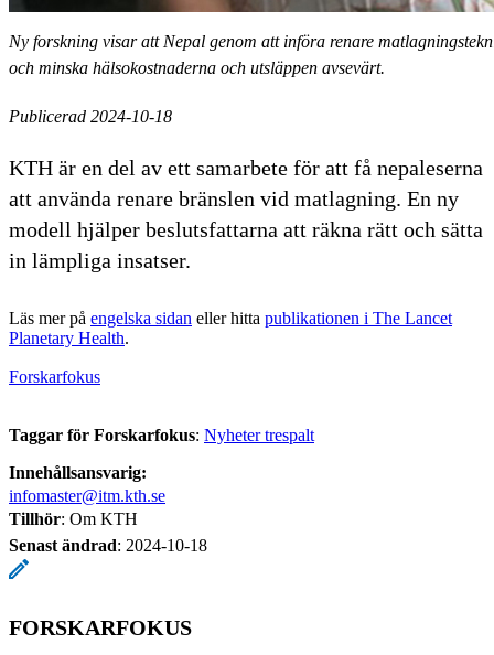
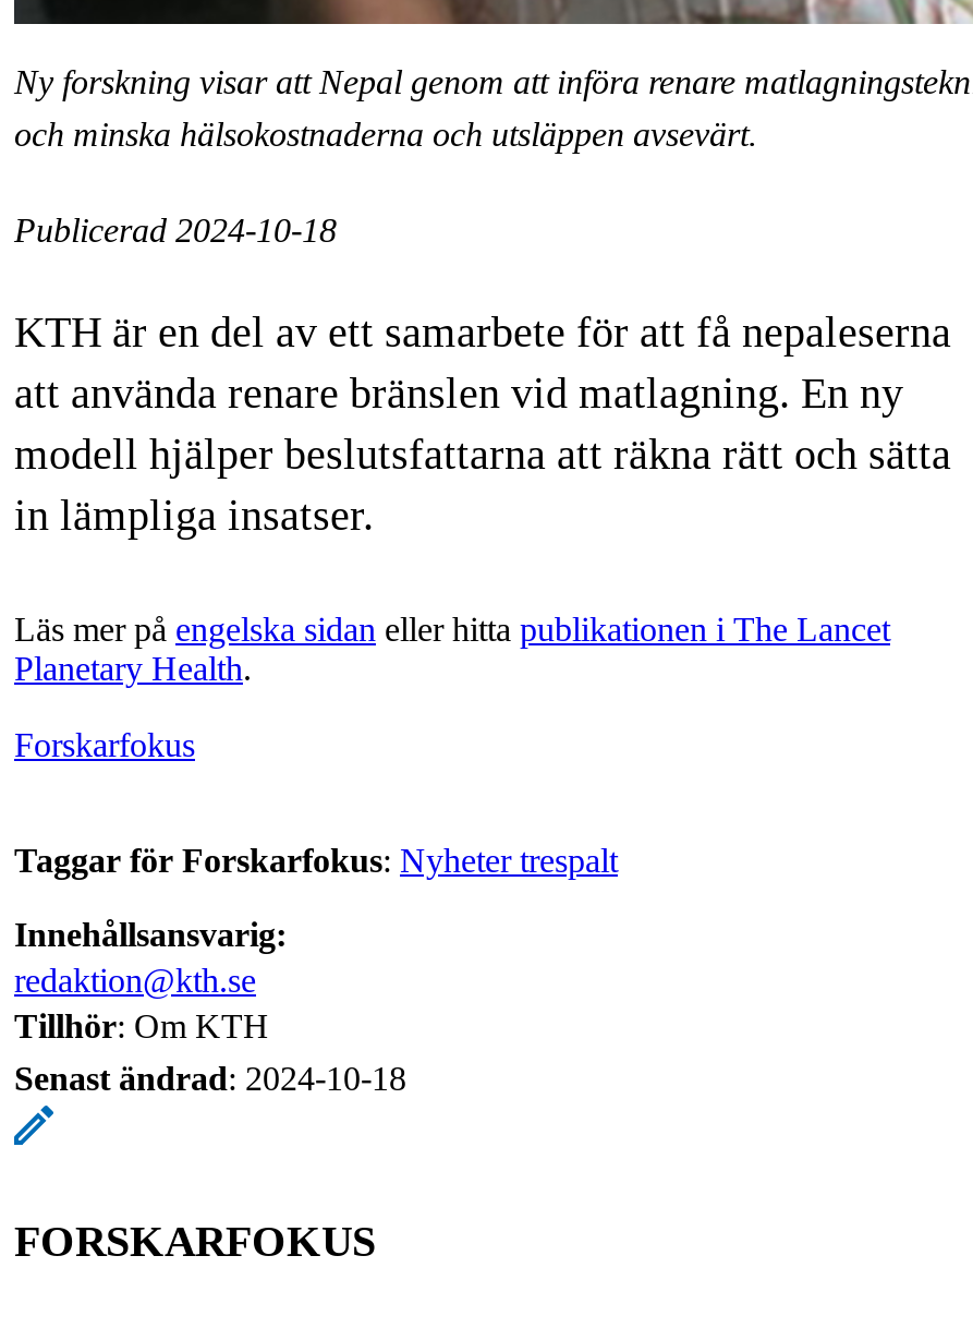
- infomaster@itm.kth.se
+ redaktion@kth.se
